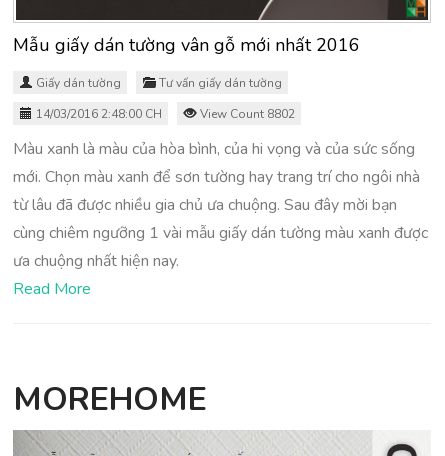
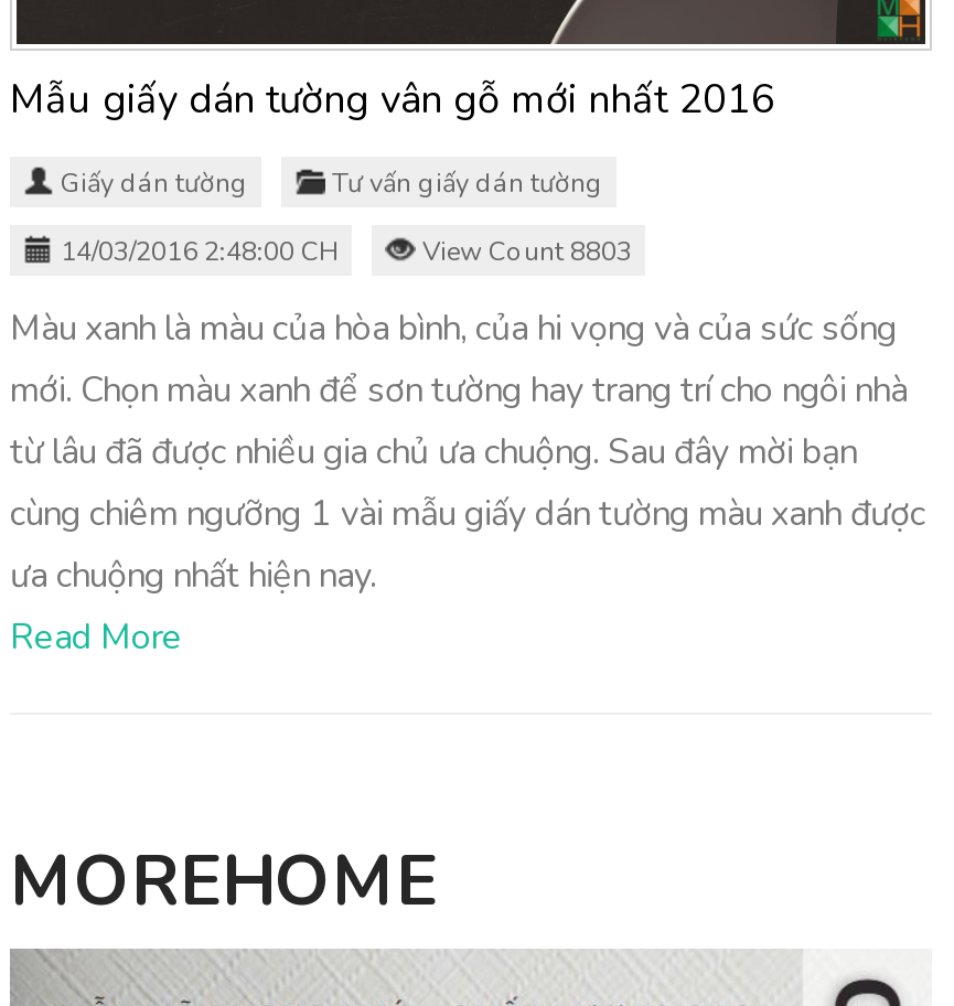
- View Count 8802
+ View Count 8803
